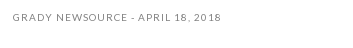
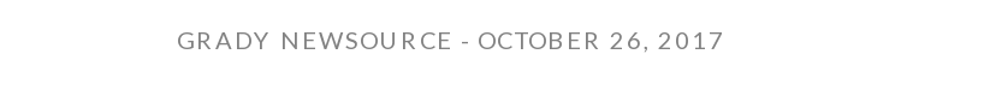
- GRADY NEWSOURCE APRIL 18, 2018
+ GRADY NEWSOURCE OCTOBER 26, 2017
